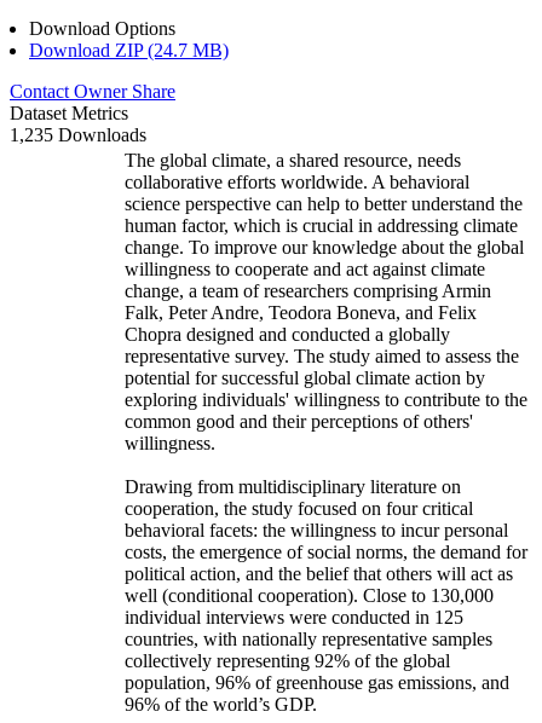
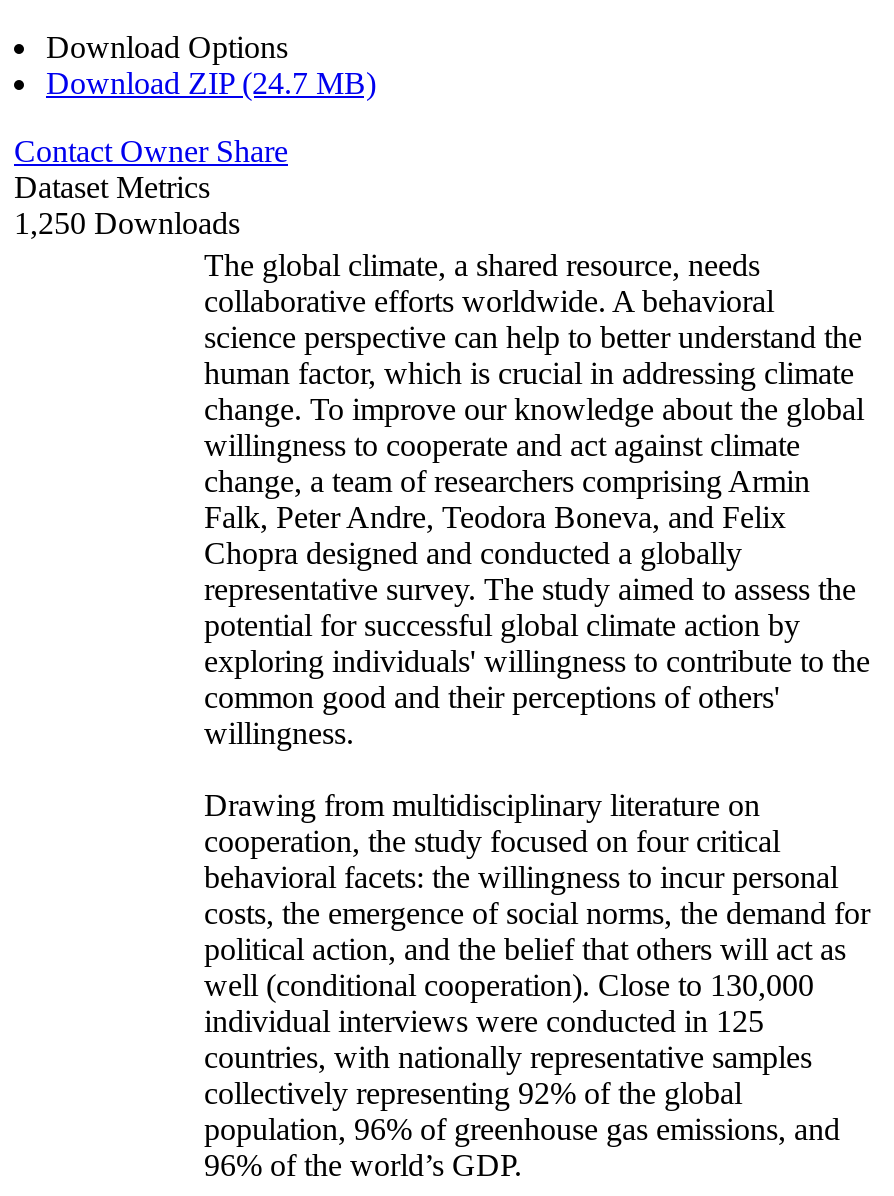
- 1,235 Downloads
+ 1,250 Downloads
